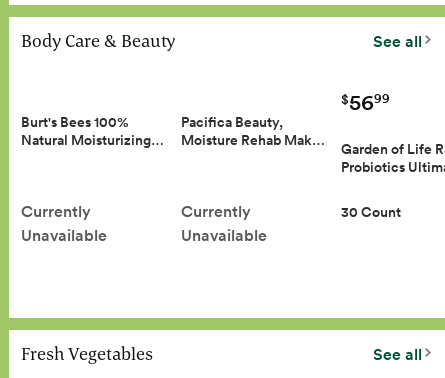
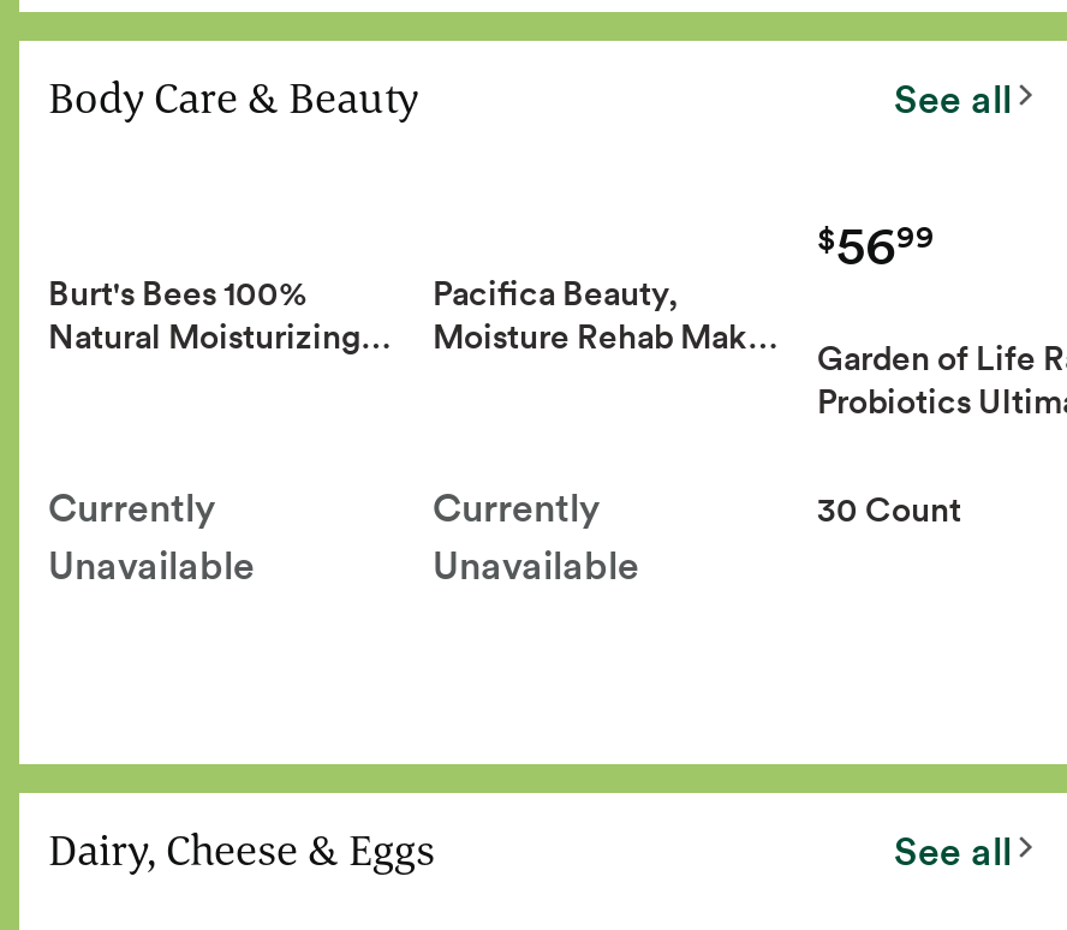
- Fresh Vegetables
+ Dairy, Cheese & Eggs
